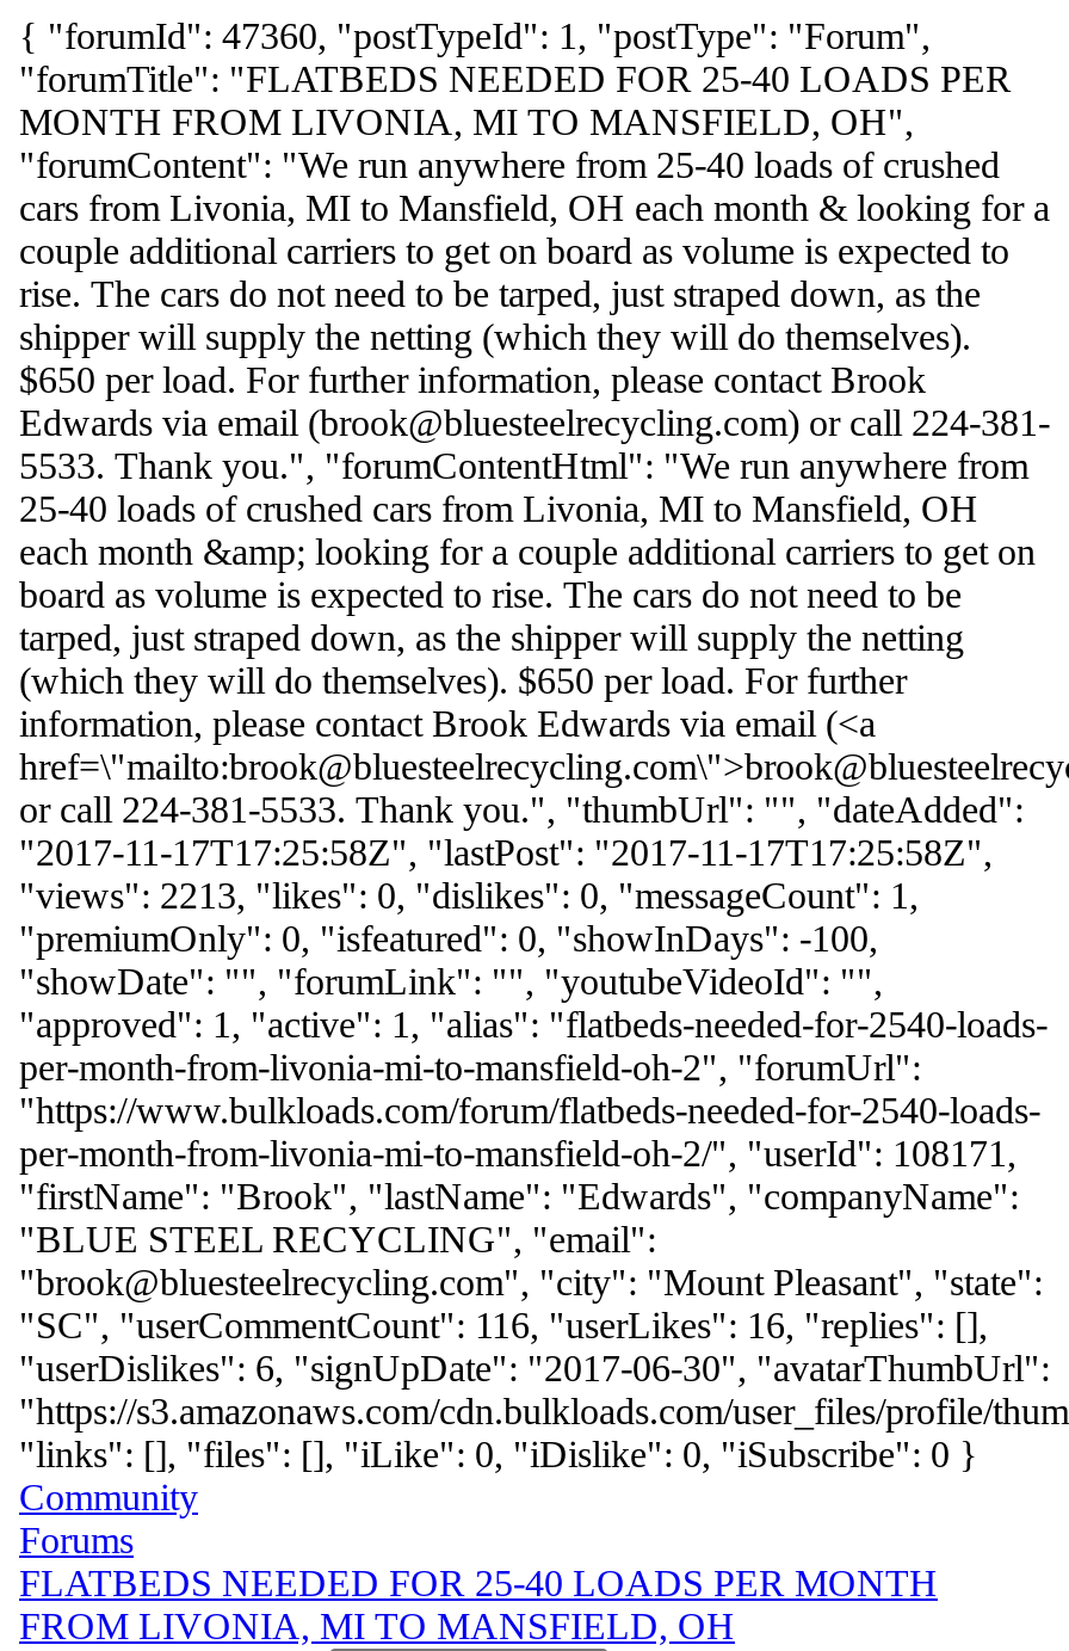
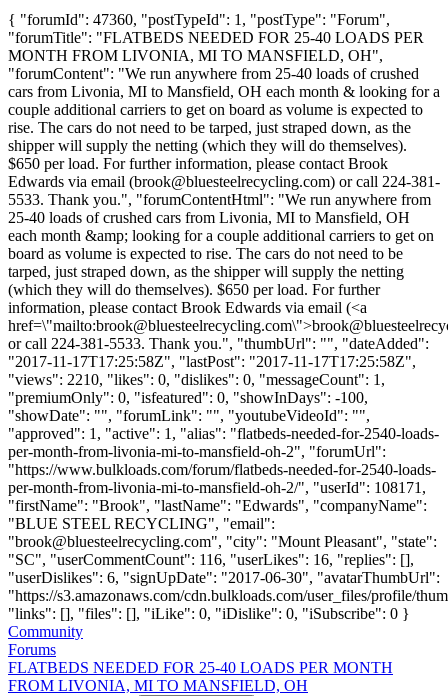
- "views": 2213, "likes": 0, "dislikes": 0, "messageCount": 1,
+ "views": 2210, "likes": 0, "dislikes": 0, "messageCount": 1,
